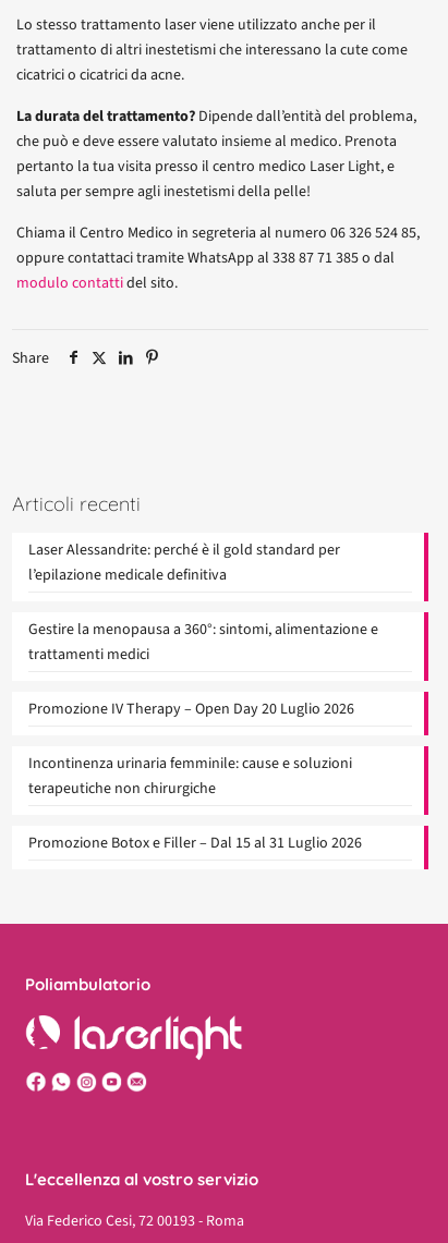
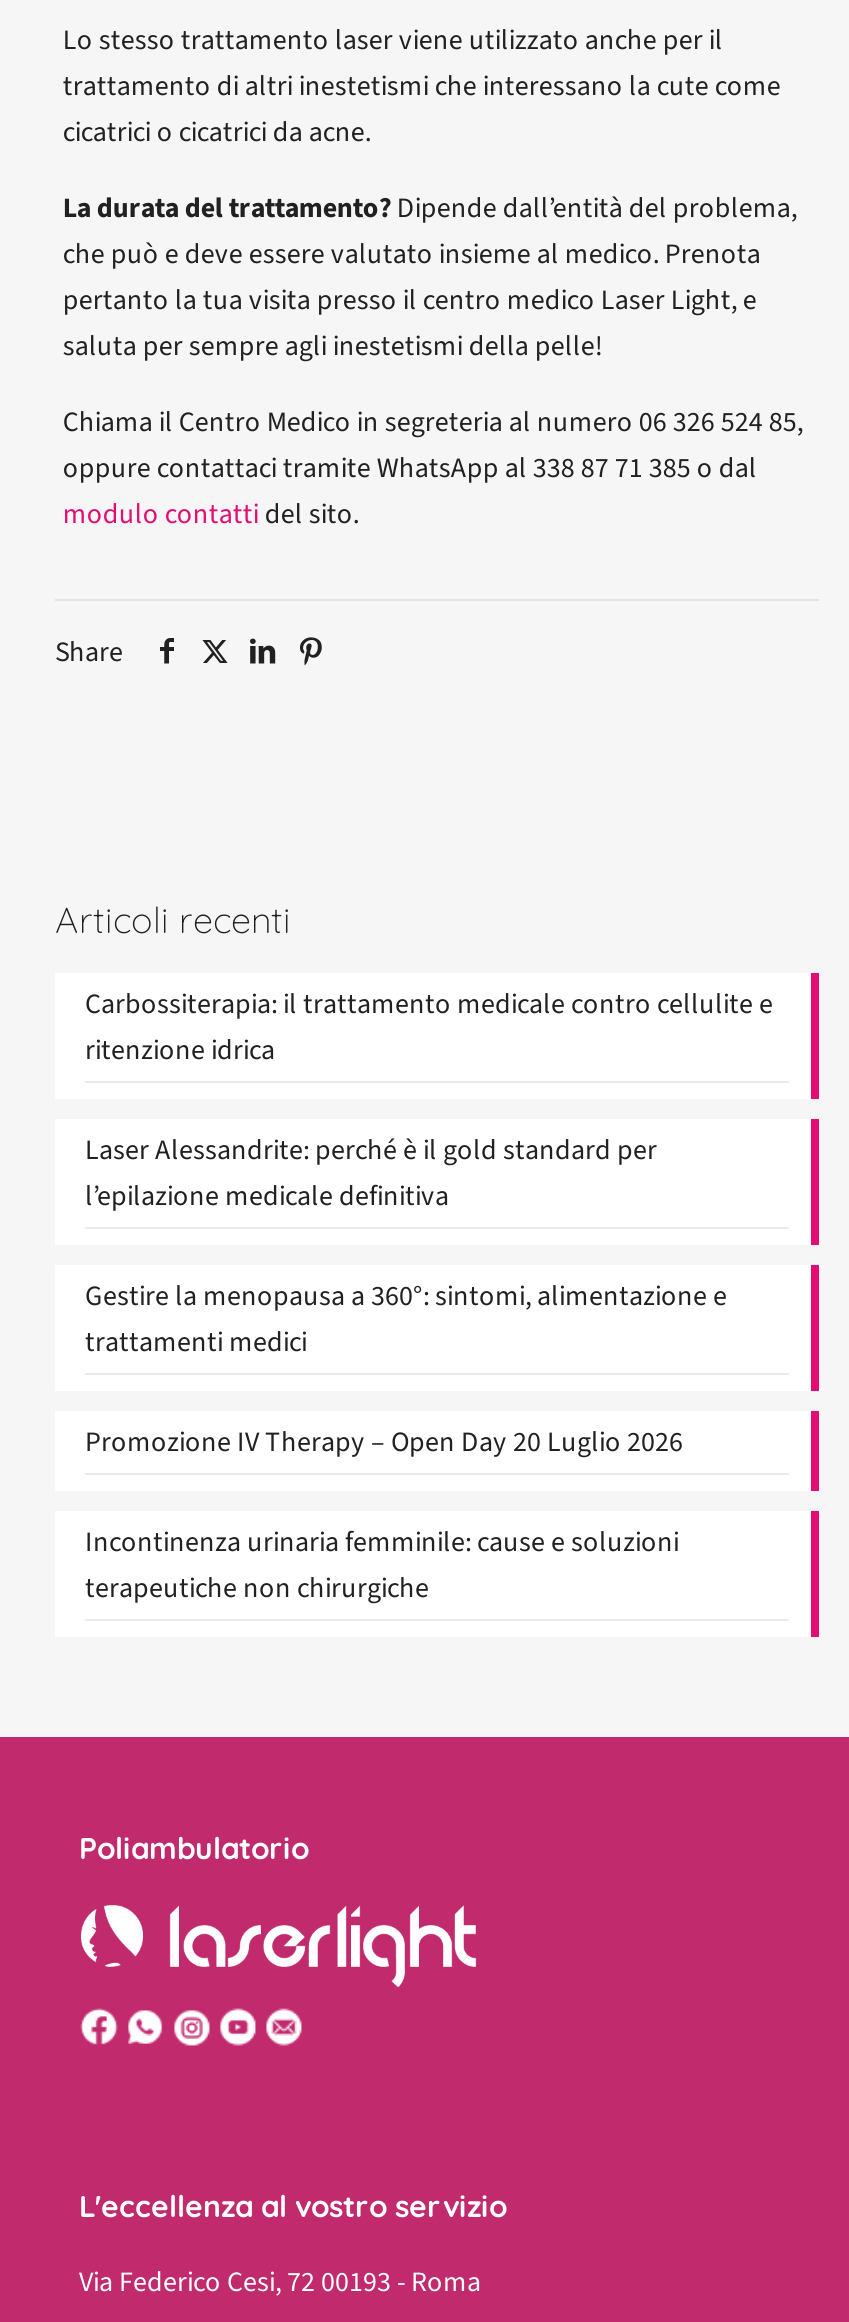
+ Carbossiterapia: il trattamento medicale contro cellulite e
+ ritenzione idrica

moved down: Laser Alessandrite: perché è il gold standard per | l’epilazione medicale definitiva | Gestire la menopausa a 360°: sintomi, alimentazione e | trattamenti medici | Promozione IV Therapy – Open Day 20 Luglio 2026 | Incontinenza urinaria femminile: cause e soluzioni | terapeutiche non chirurgiche

- Promozione Botox e Filler – Dal 15 al 31 Luglio 2026
